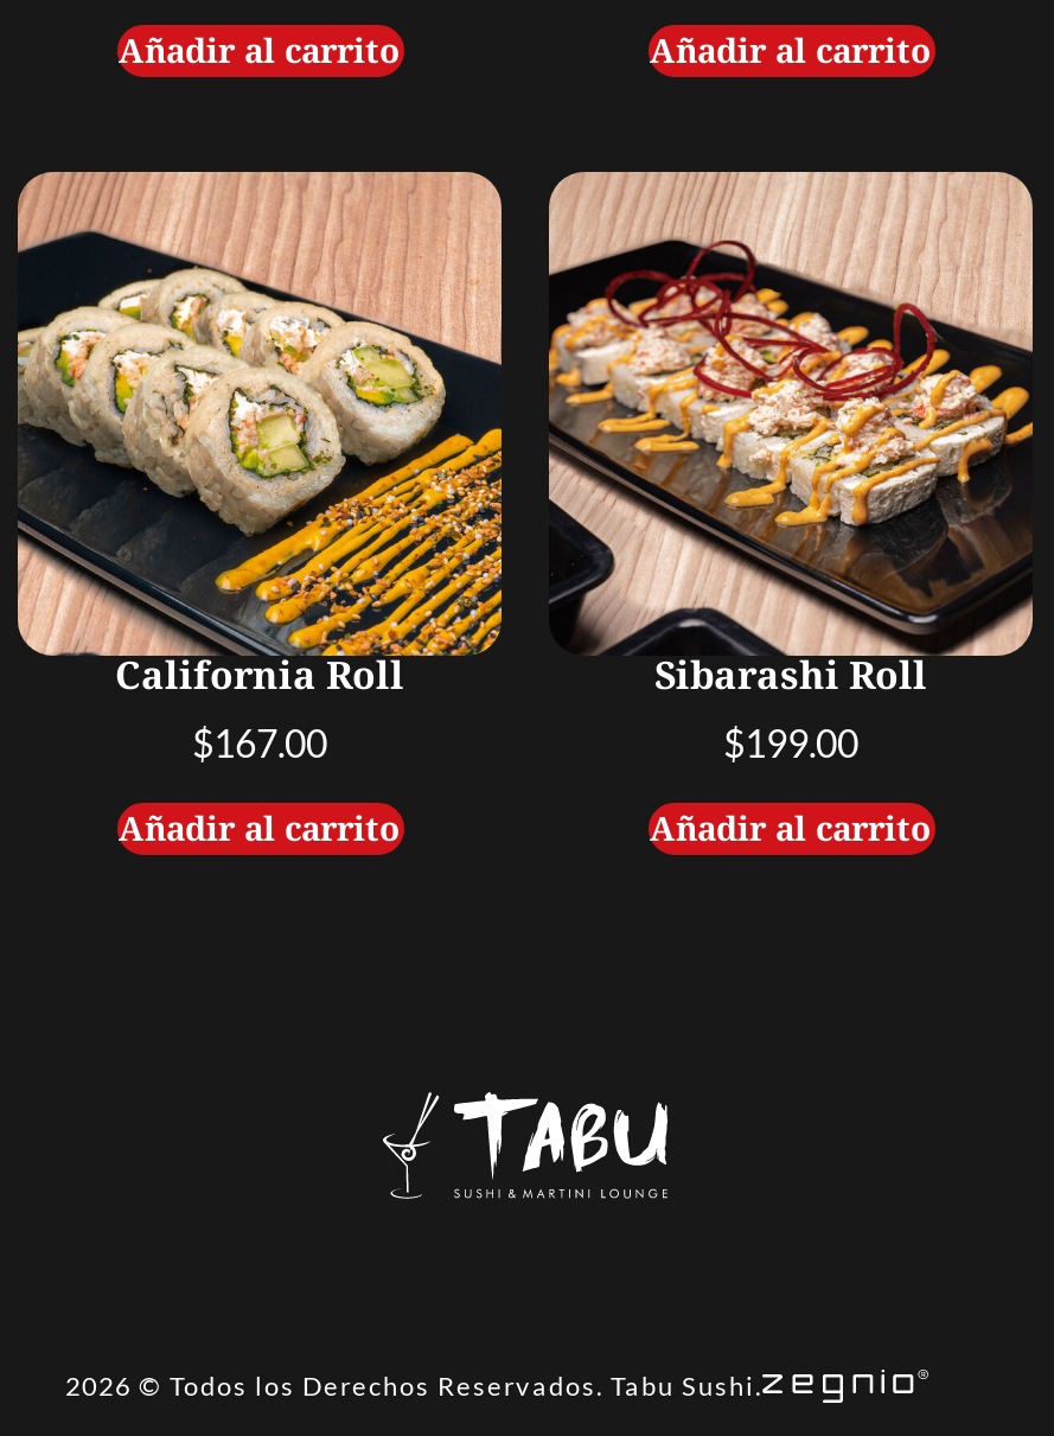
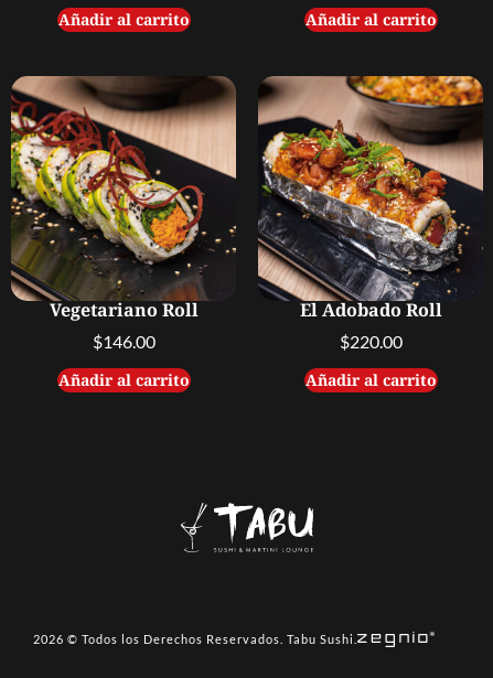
- [image]
- California Roll
+ [image]
+ Vegetariano Roll

- [image]
- Sibarashi Roll
- $199.00
+ [image]
+ El Adobado Roll
+ $220.00

- $167.00
+ $146.00
